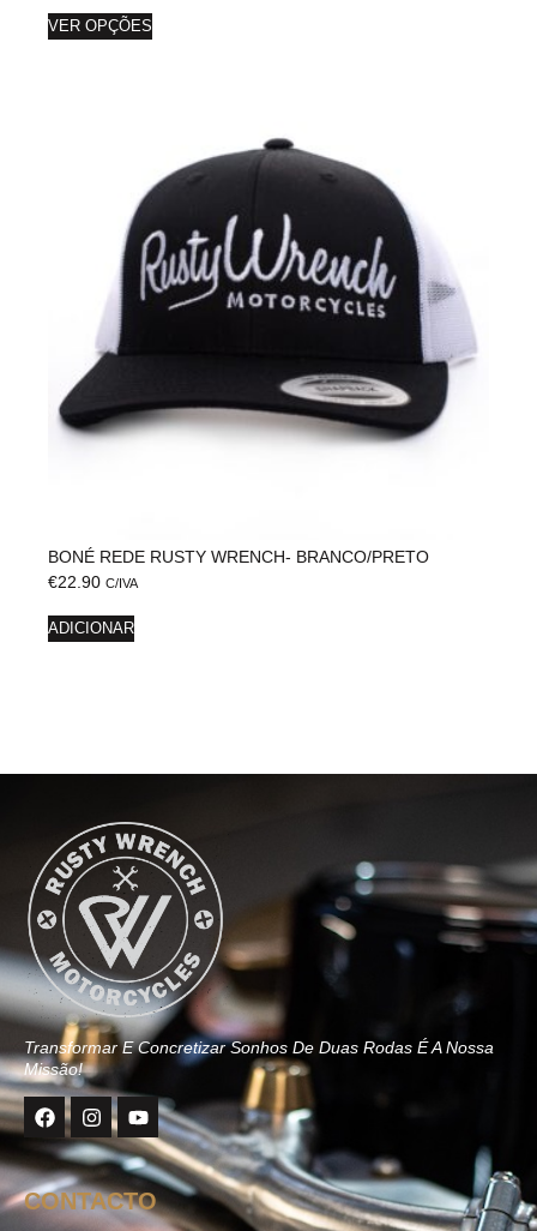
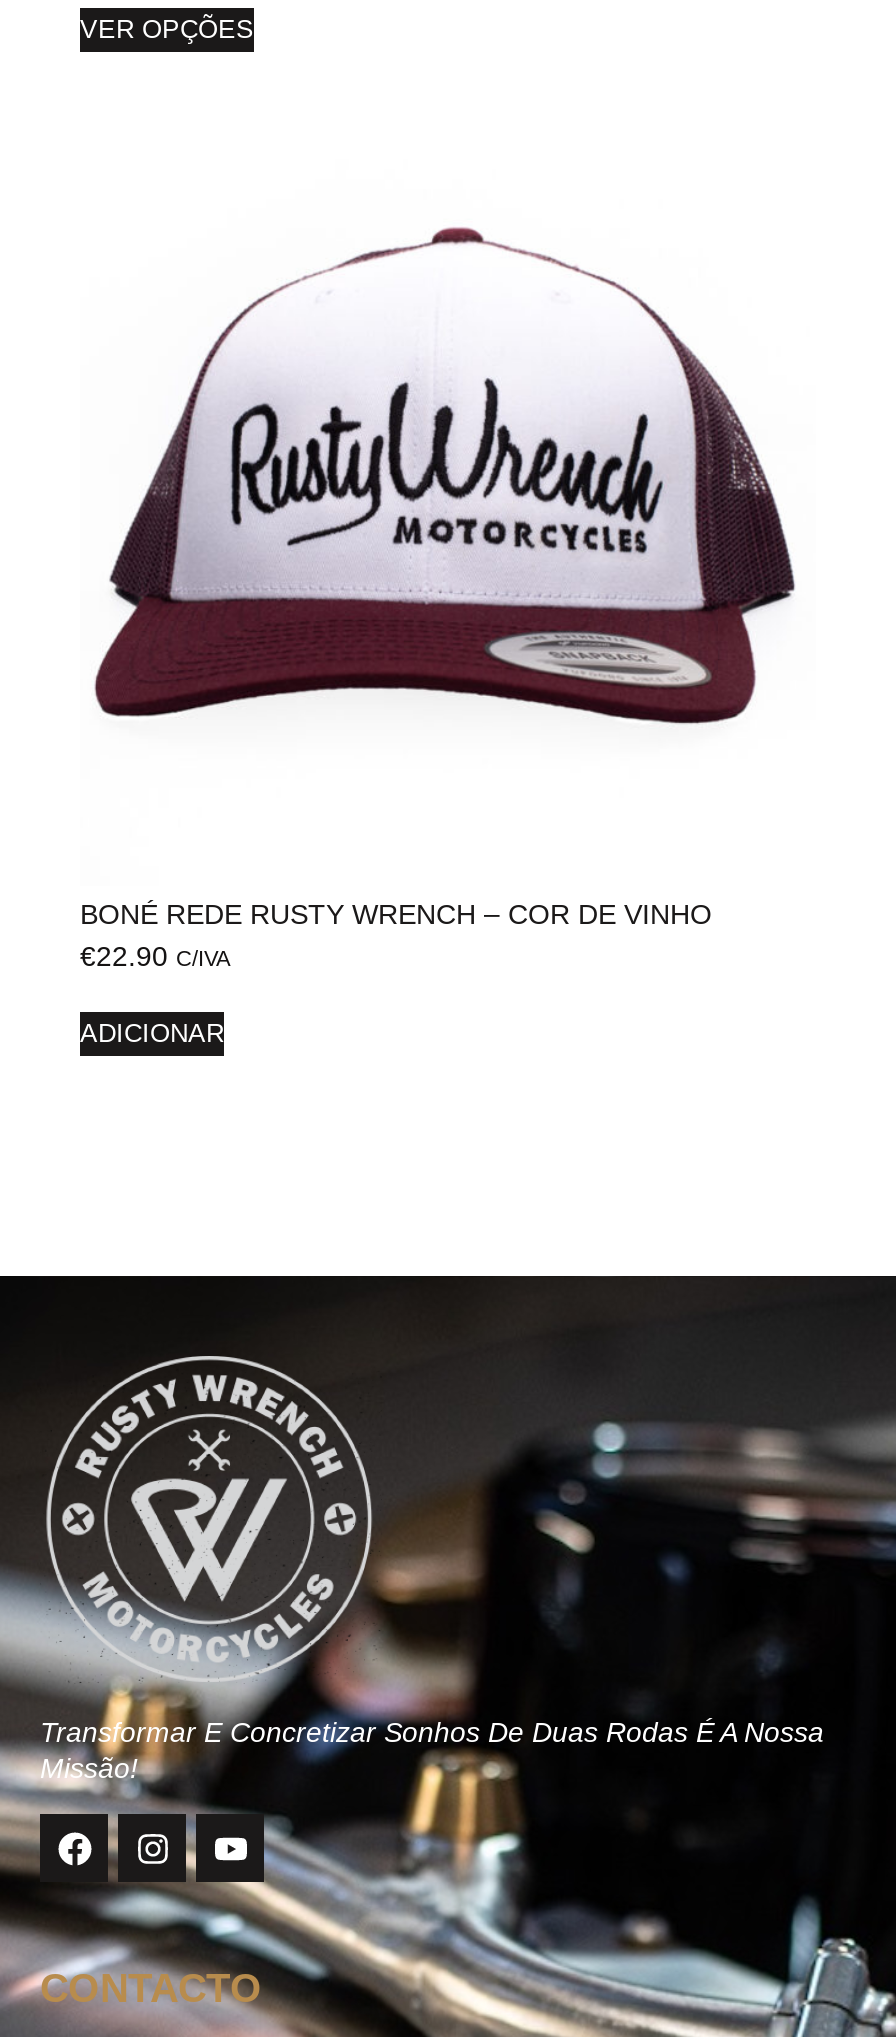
- [image]
+ [image]

- BONÉ REDE RUSTY WRENCH- BRANCO/PRETO
+ BONÉ REDE RUSTY WRENCH – COR DE VINHO
